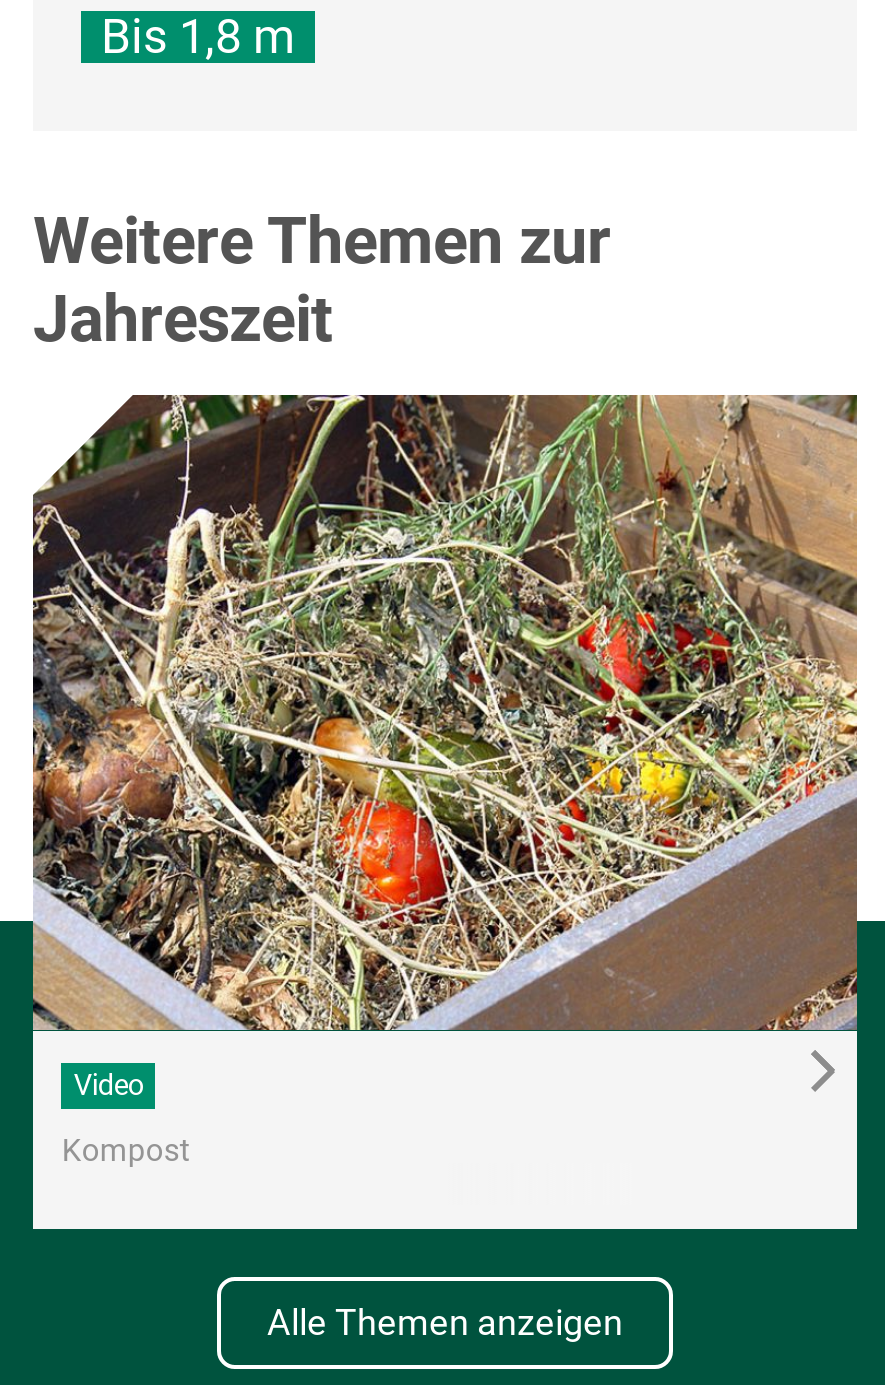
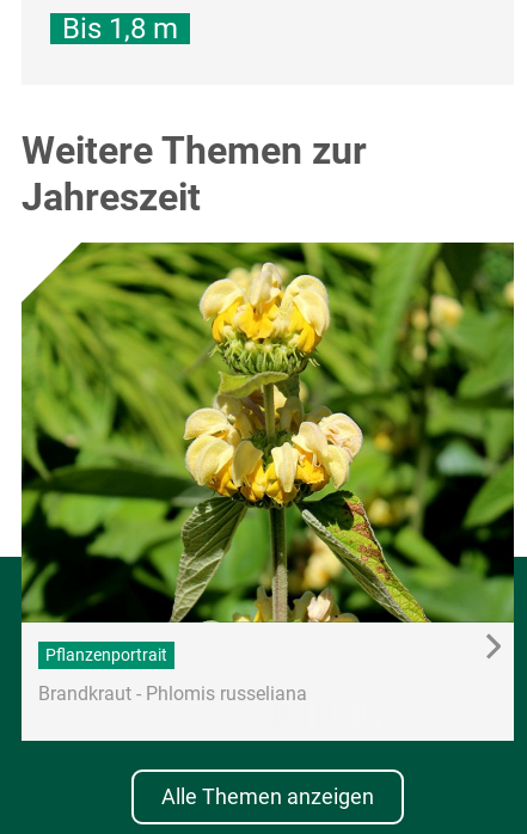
- [image]
- Video
+ [image]
+ Pflanzenportrait

- Kompost
+ Brandkraut - Phlomis russeliana
